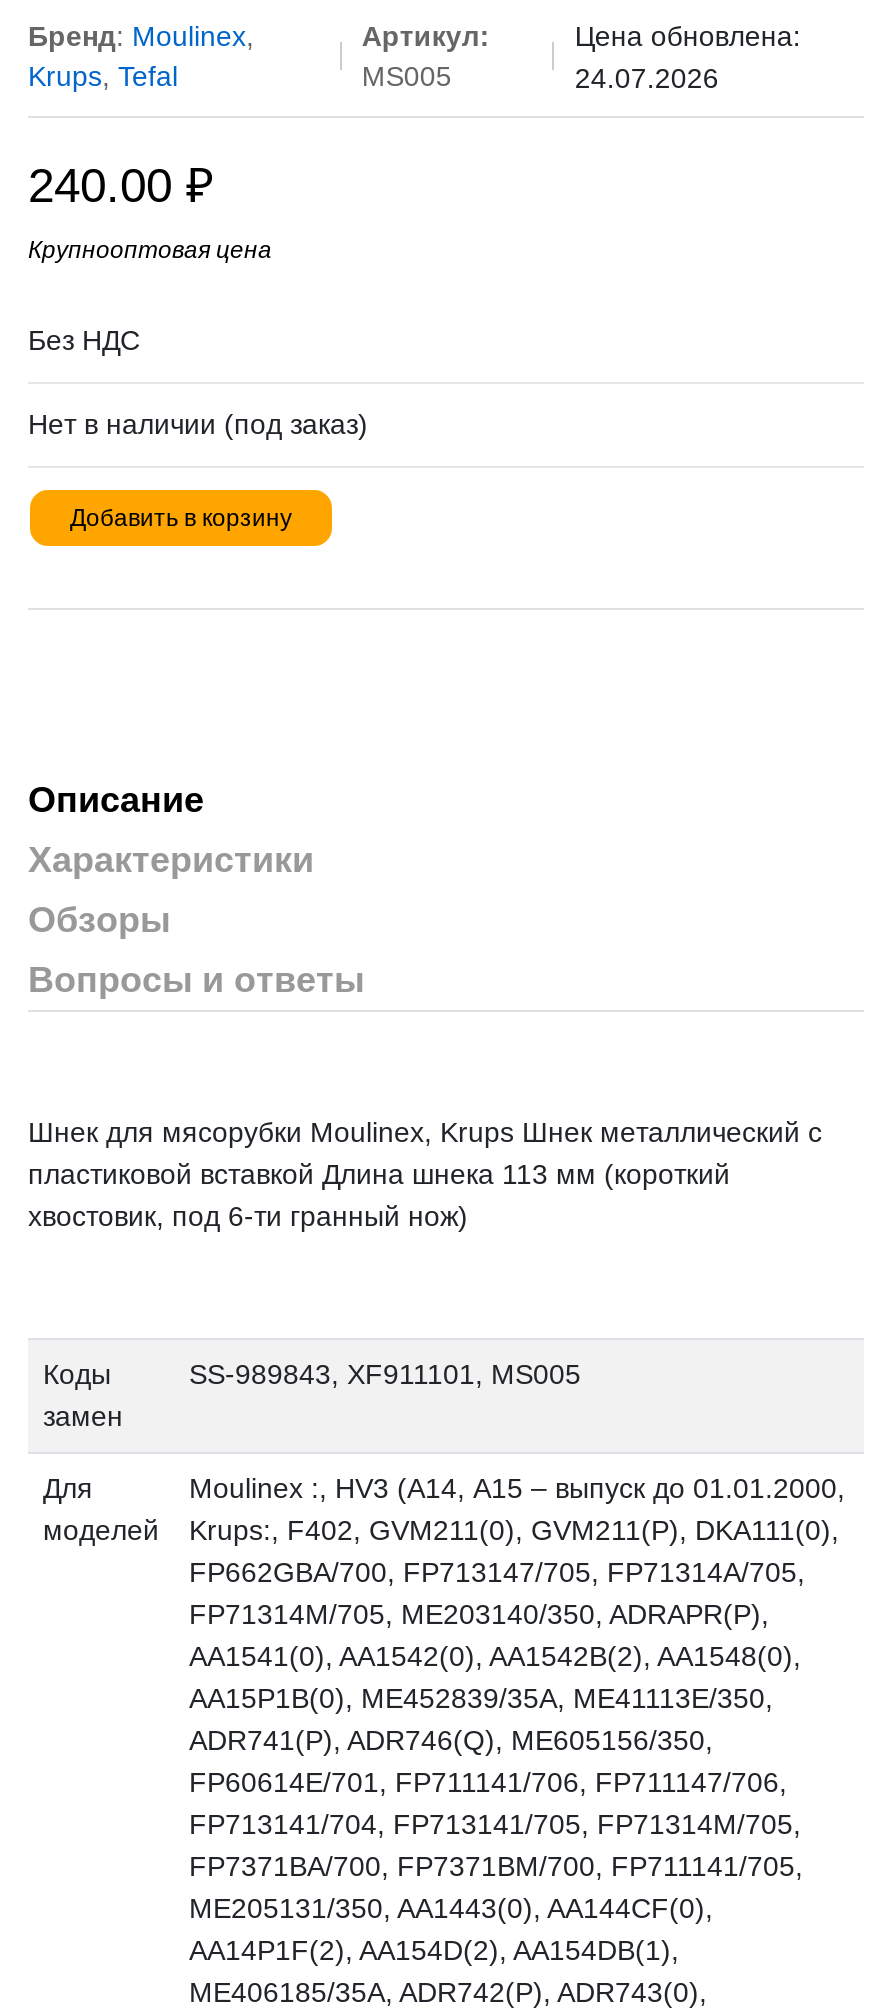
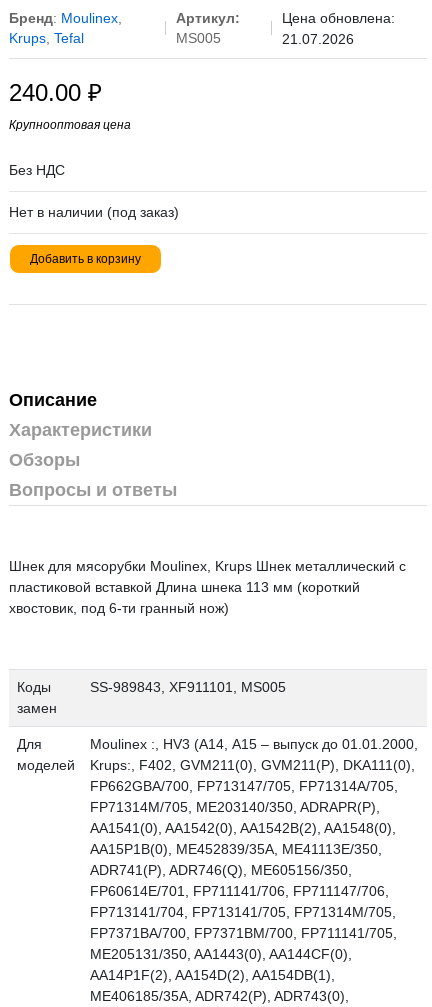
- 24.07.2026
+ 21.07.2026
